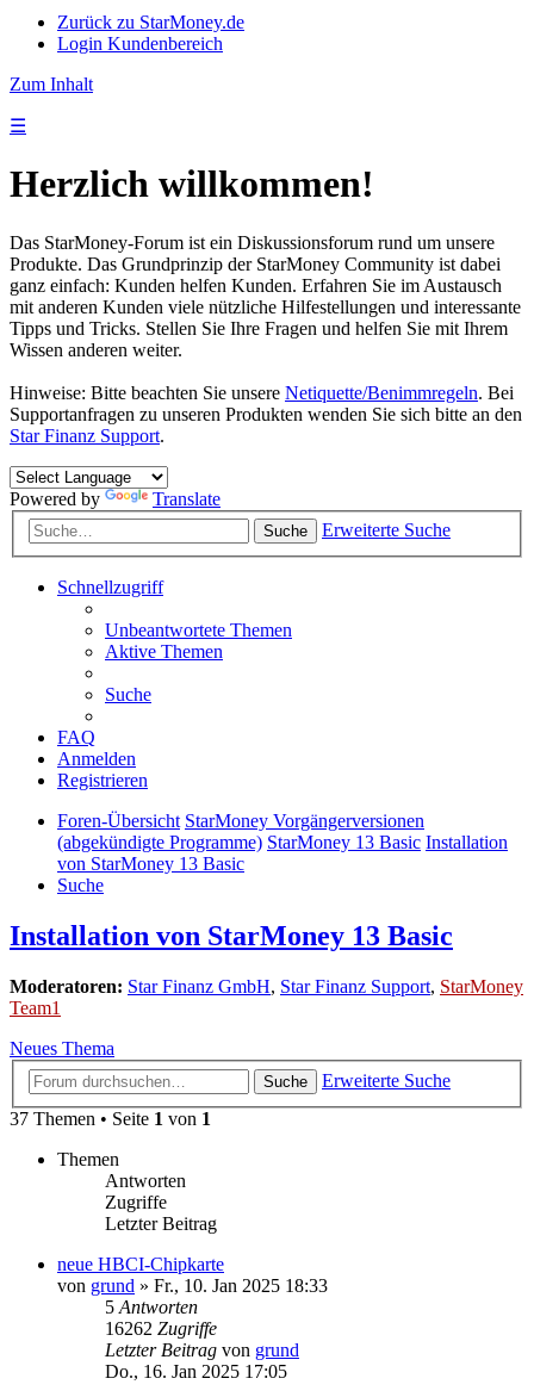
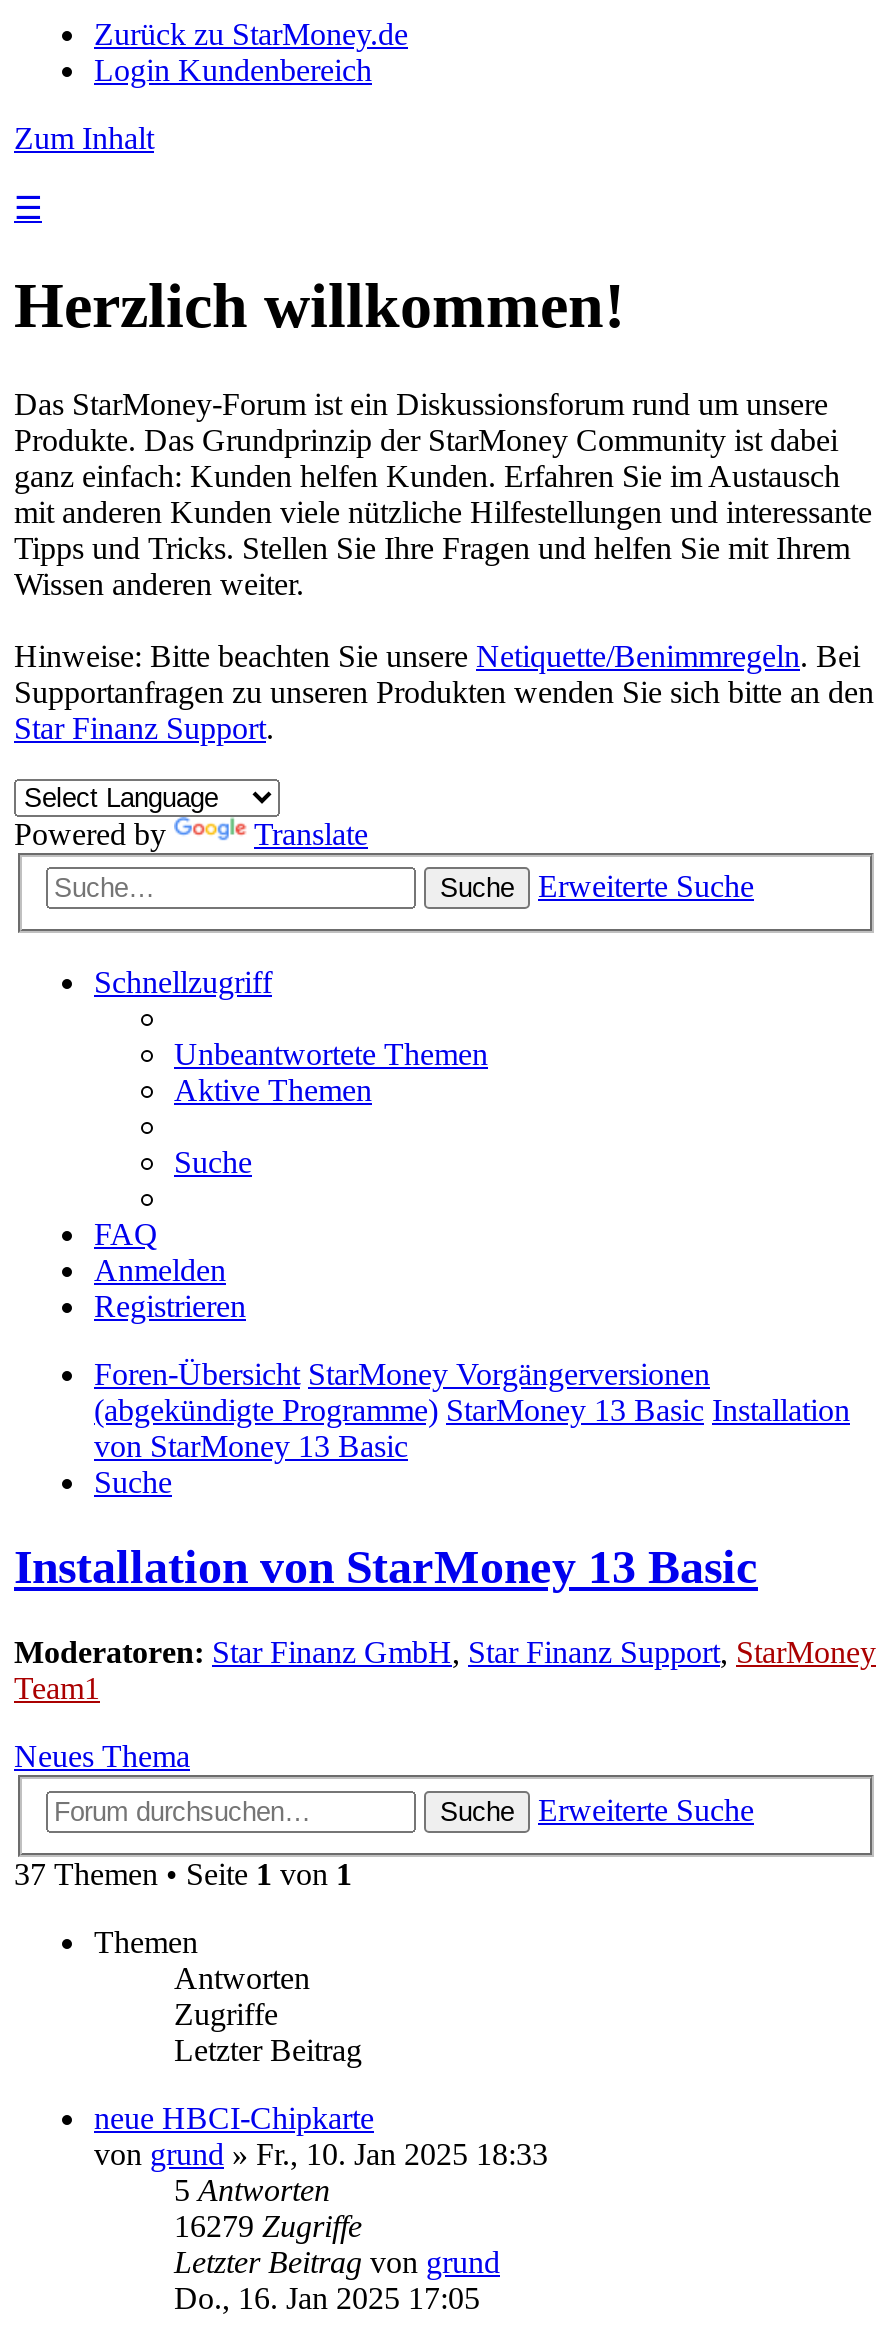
- 16262 Zugriffe
+ 16279 Zugriffe
